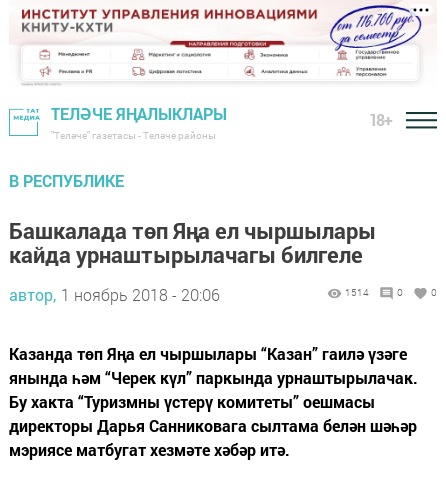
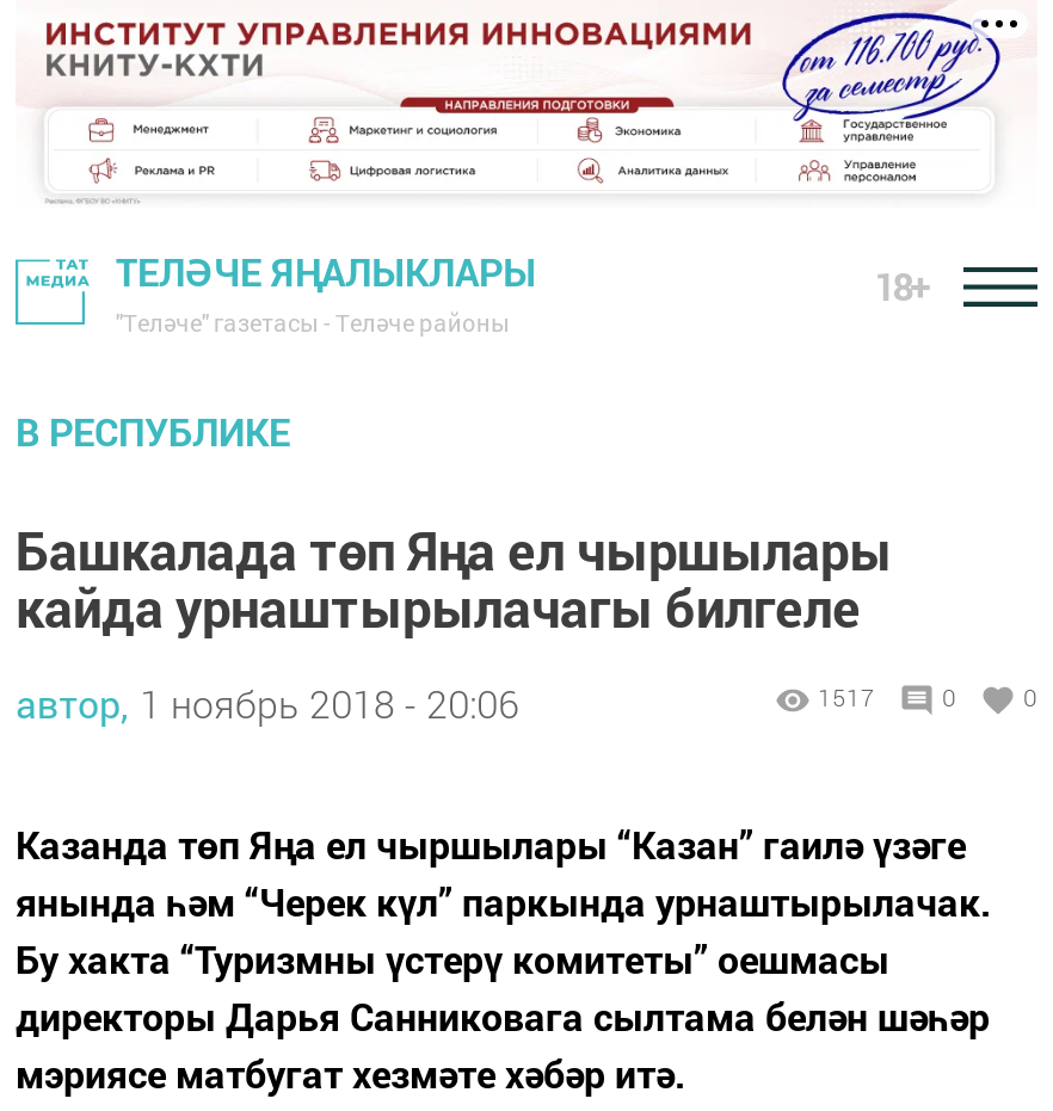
- 1514
+ 1517
